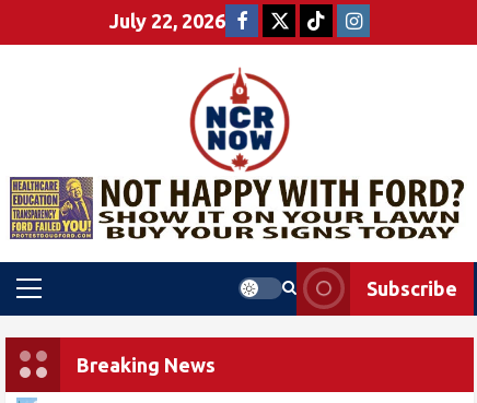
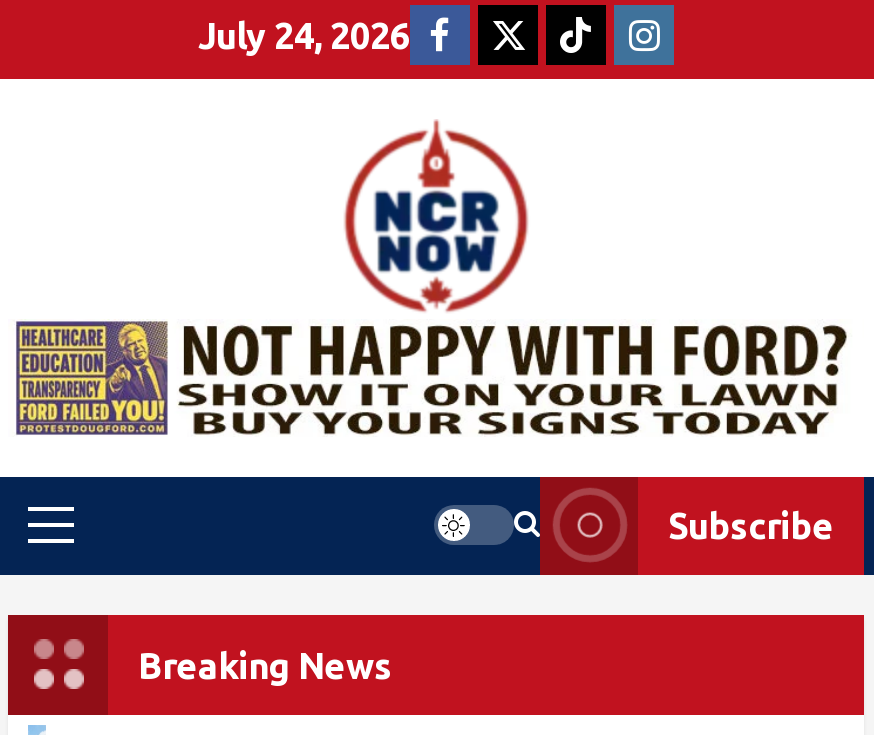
- July 22, 2026
+ July 24, 2026
